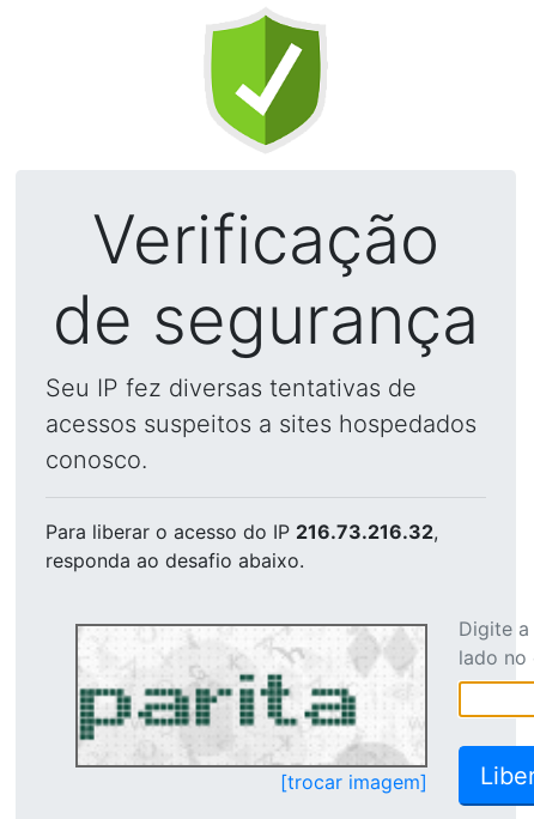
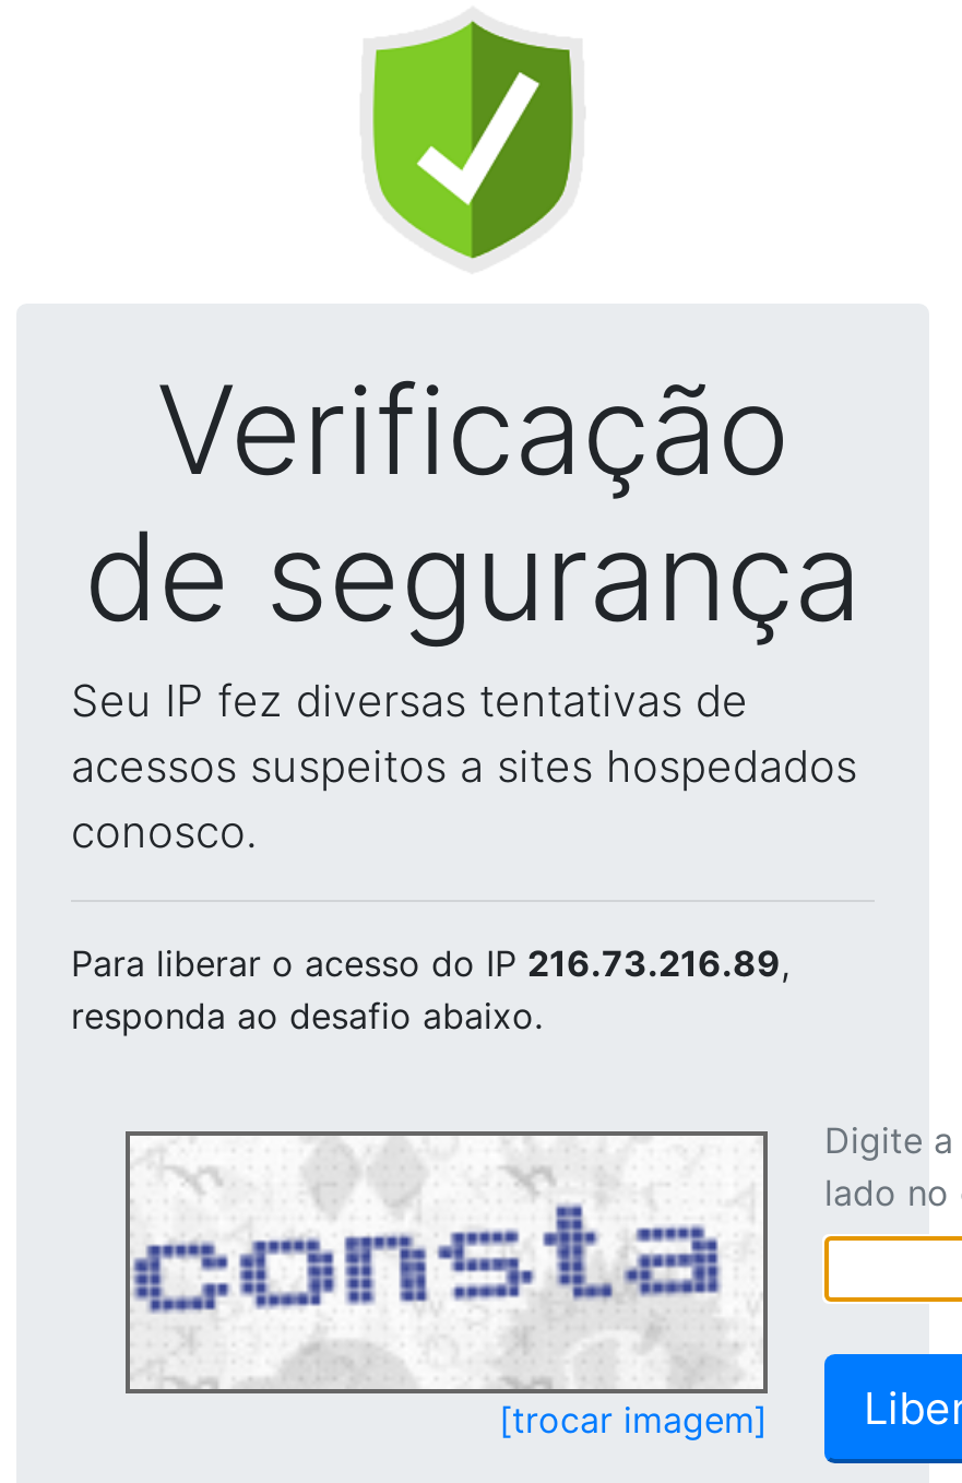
- Para liberar o acesso do IP 216.73.216.32,
+ Para liberar o acesso do IP 216.73.216.89,

- [image]
+ [image]
